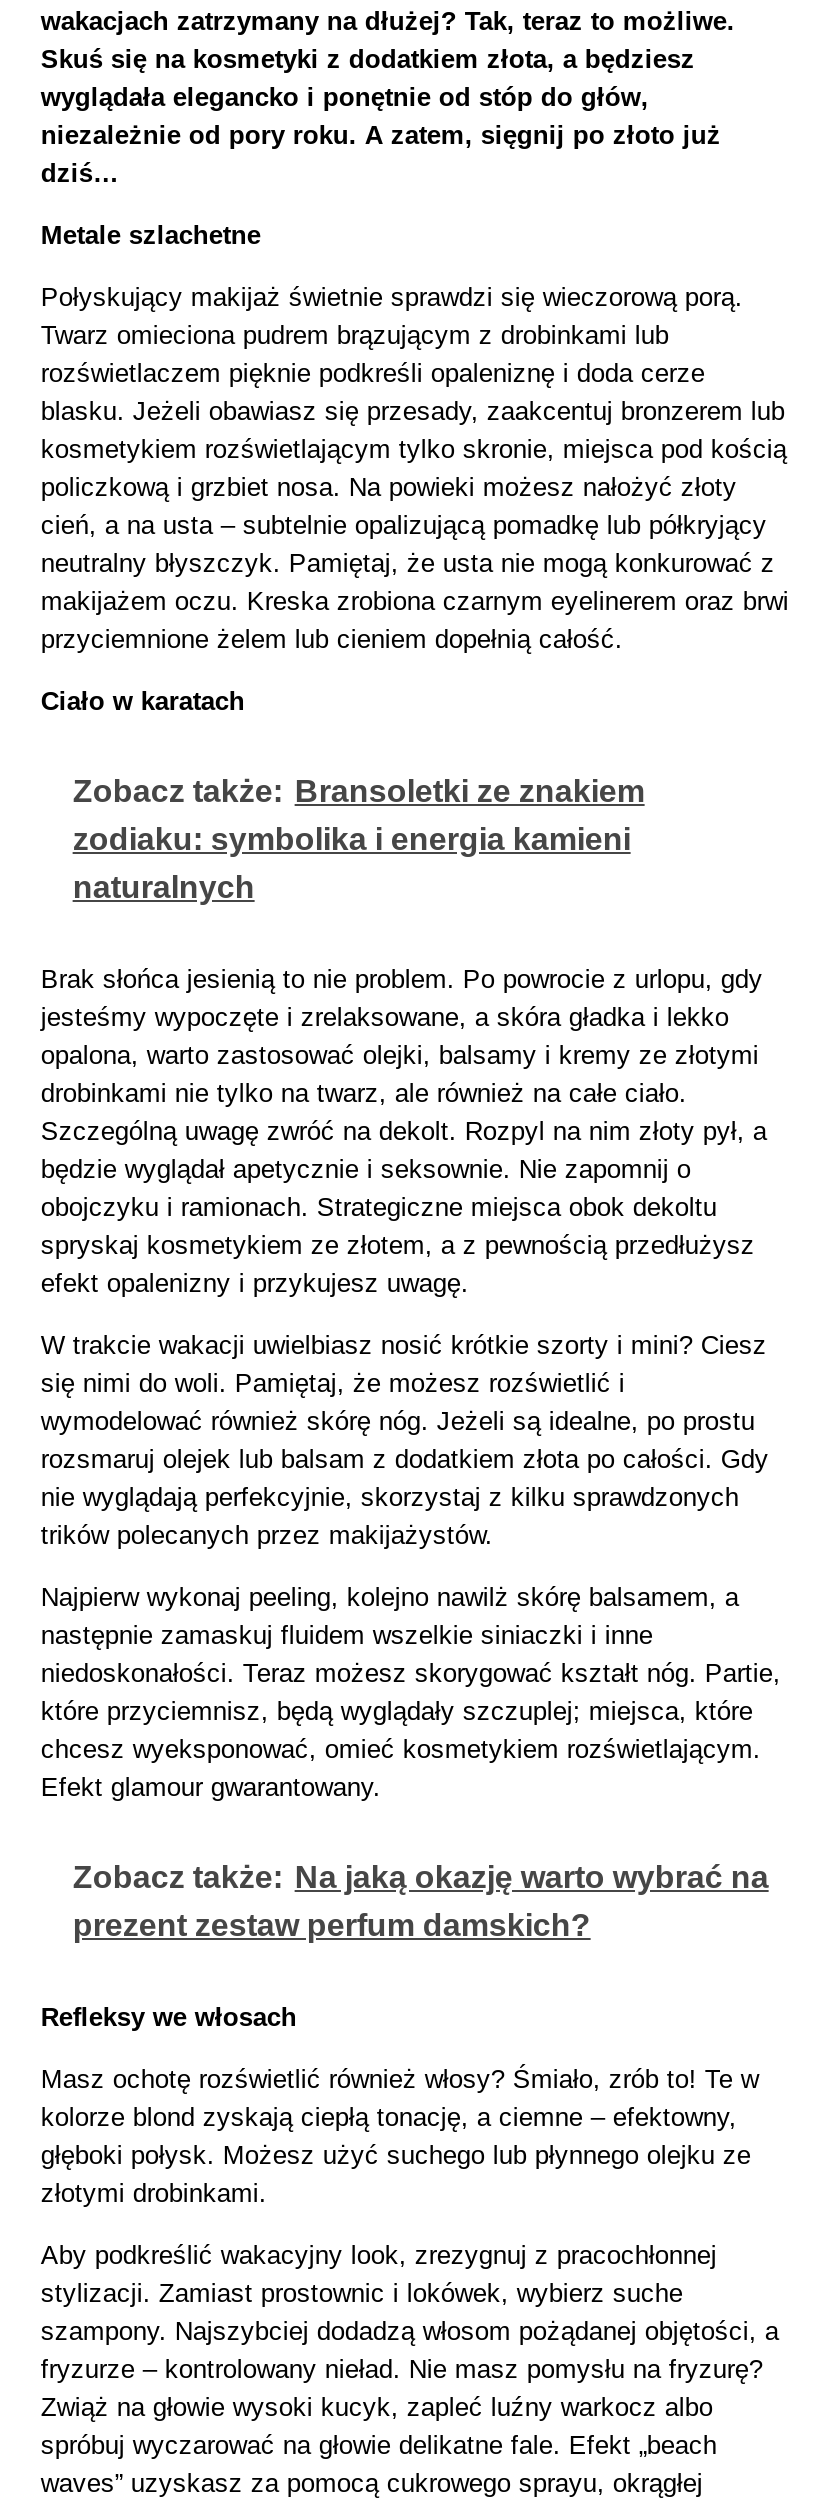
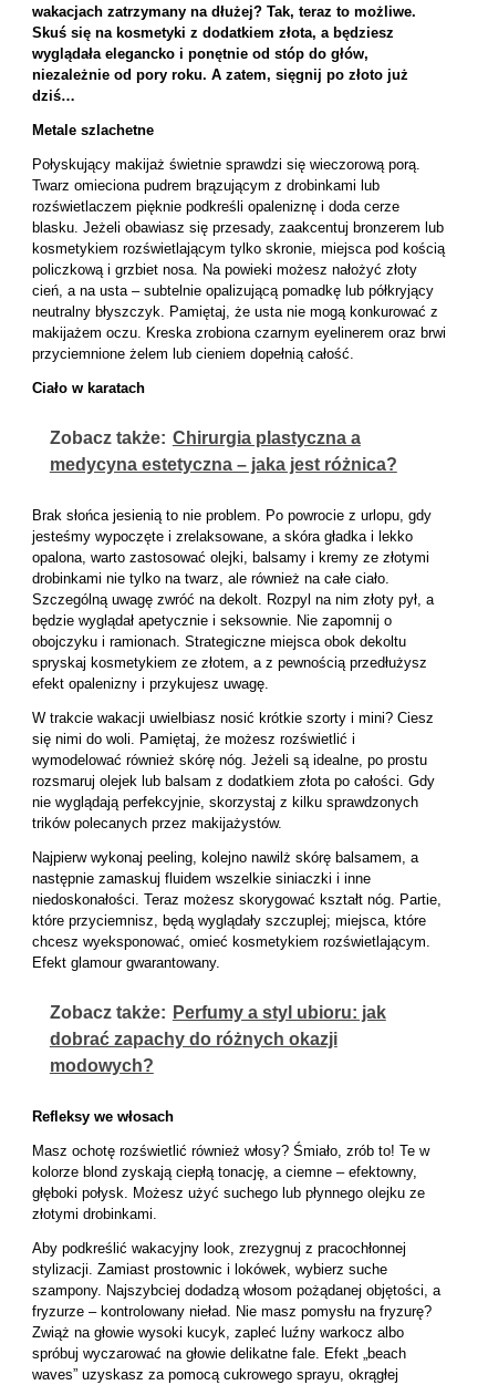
- Zobacz także: Bransoletki ze znakiem
- zodiaku: symbolika i energia kamieni
- naturalnych
+ Zobacz także: Chirurgia plastyczna a
+ medycyna estetyczna – jaka jest różnica?

moved up: Brak słońca jesienią to nie problem. Po powrocie z urlopu, gdy | jesteśmy wypoczęte i zrelaksowane, a skóra gładka i lekko | opalona, warto zastosować olejki, balsamy i kremy ze złotymi | ... | chcesz wyeksponować, omieć kosmetykiem rozświetlającym. | Efekt glamour gwarantowany.

- Zobacz także: Na jaką okazję warto wybrać na
- prezent zestaw perfum damskich?
+ Zobacz także: Perfumy a styl ubioru: jak
+ dobrać zapachy do różnych okazji
+ modowych?
